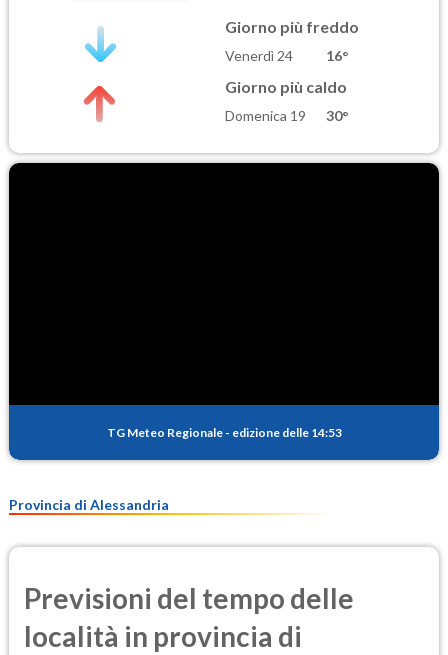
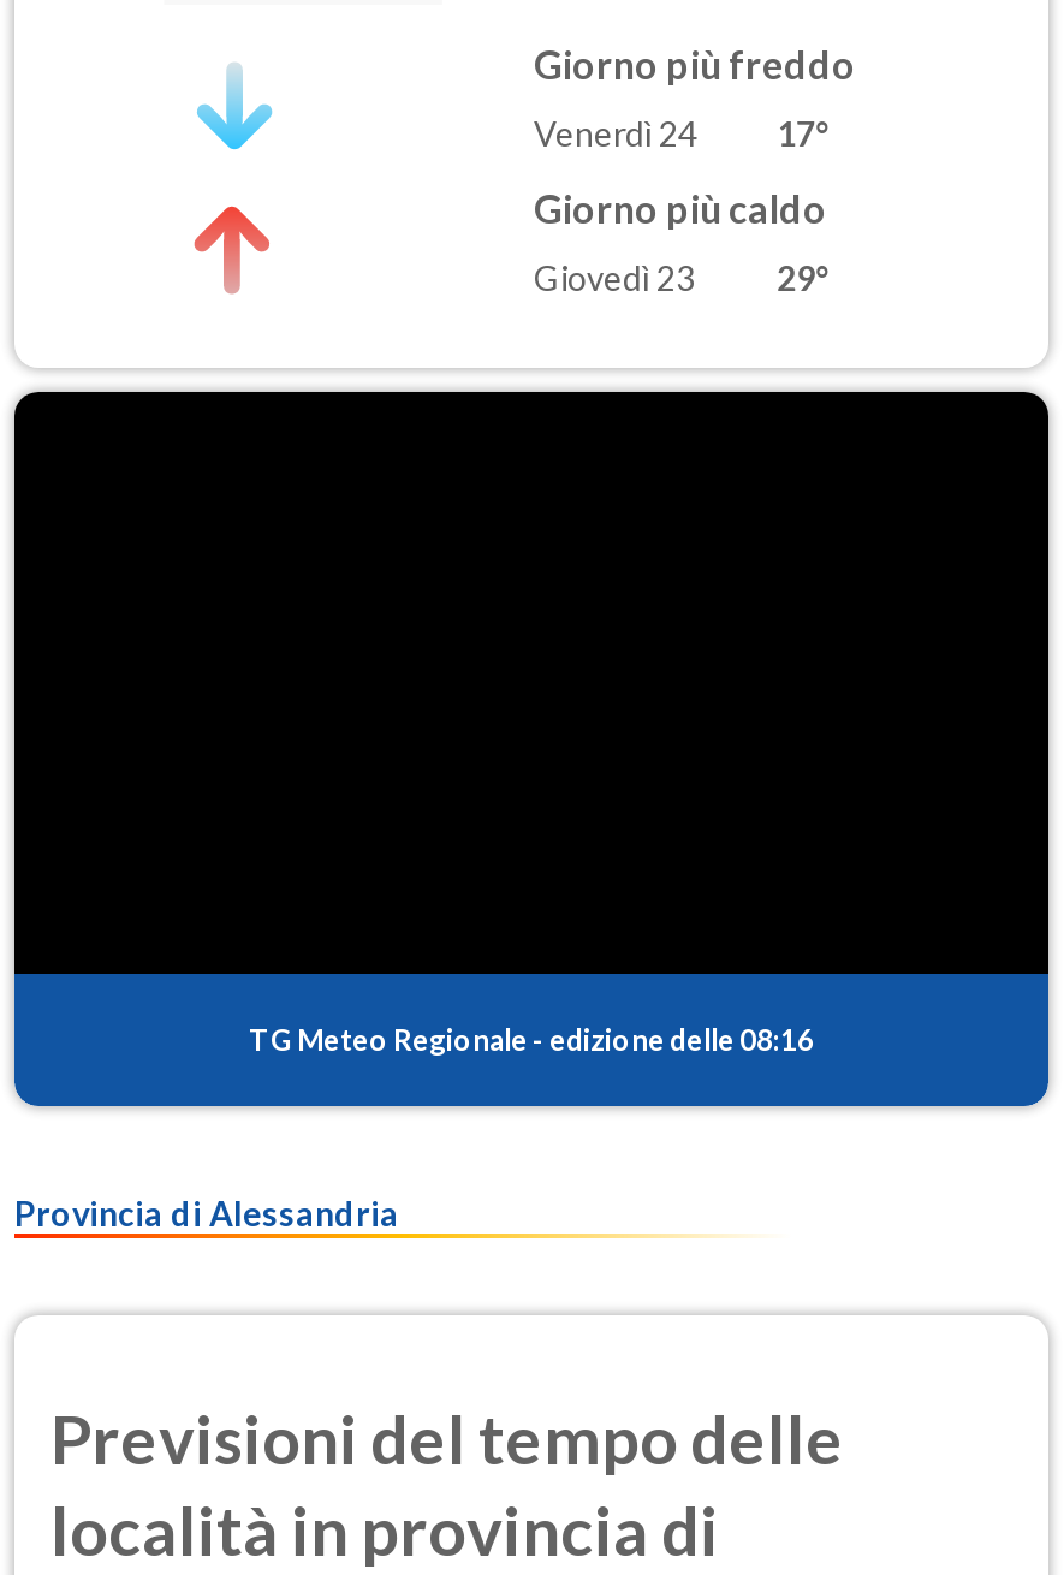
- Venerdì 24 16°
+ Venerdì 24 17°

- Domenica 19
- 30°
+ Giovedì 23
+ 29°

- TG Meteo Regionale - edizione delle 14:53
+ TG Meteo Regionale - edizione delle 08:16
